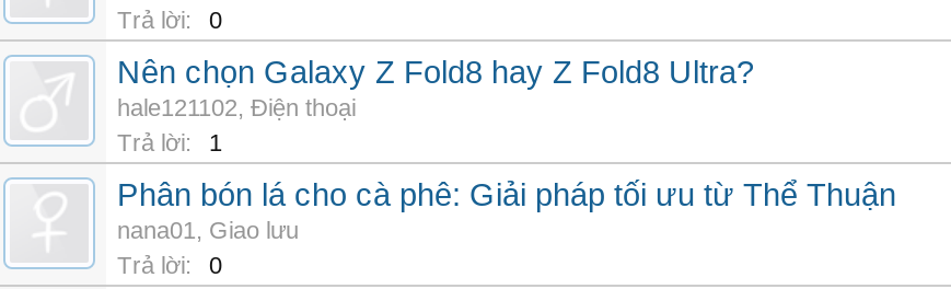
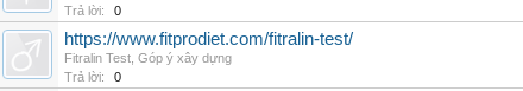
- Nên chọn Galaxy Z Fold8 hay Z Fold8 Ultra?
- hale121102, Điện thoại
- Trả lời:
- 1
- Phân bón lá cho cà phê: Giải pháp tối ưu từ Thể Thuận
- nana01, Giao lưu
+ https://www.fitprodiet.com/fitralin-test/
+ Fitralin Test, Góp ý xây dựng
